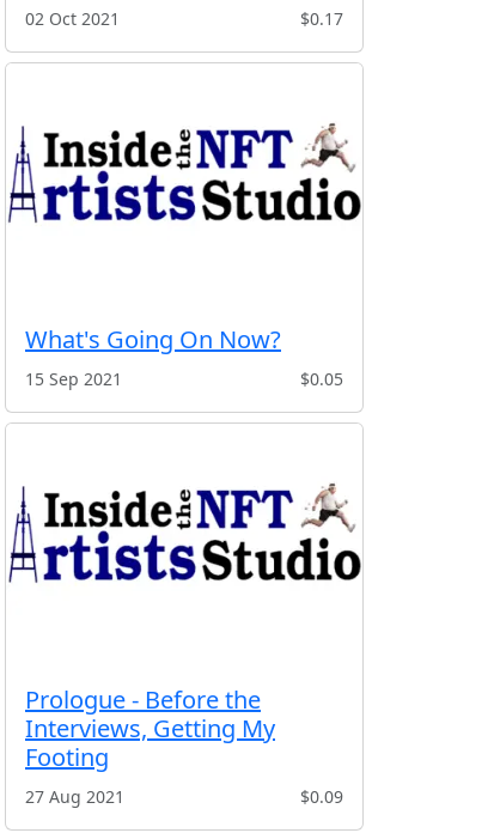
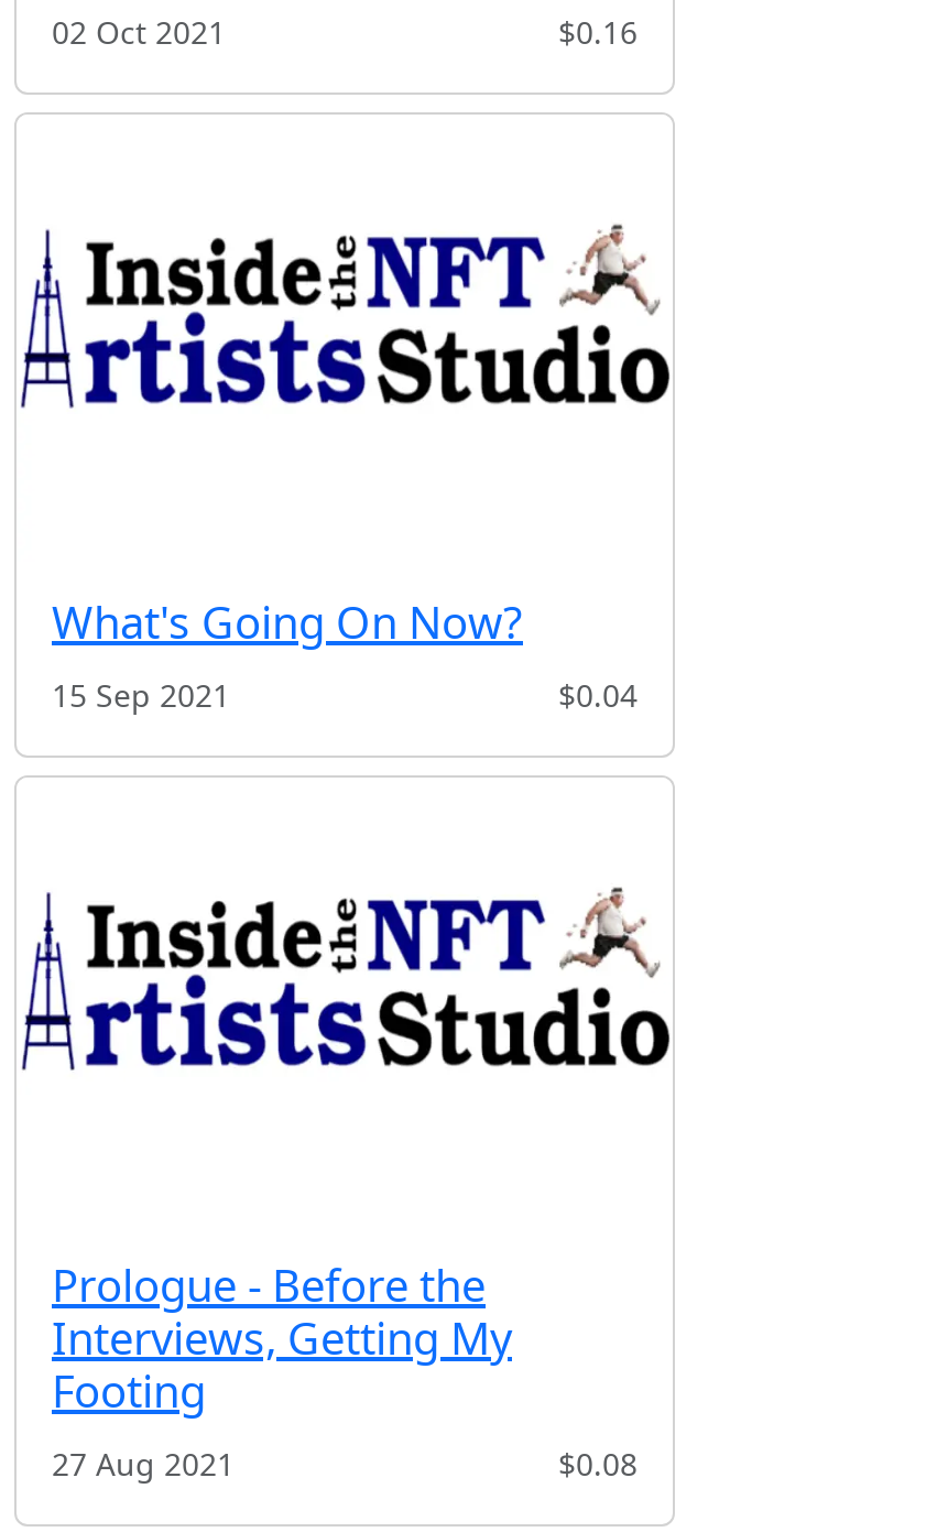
- $0.17
+ $0.16

- $0.05
+ $0.04

- $0.09
+ $0.08
